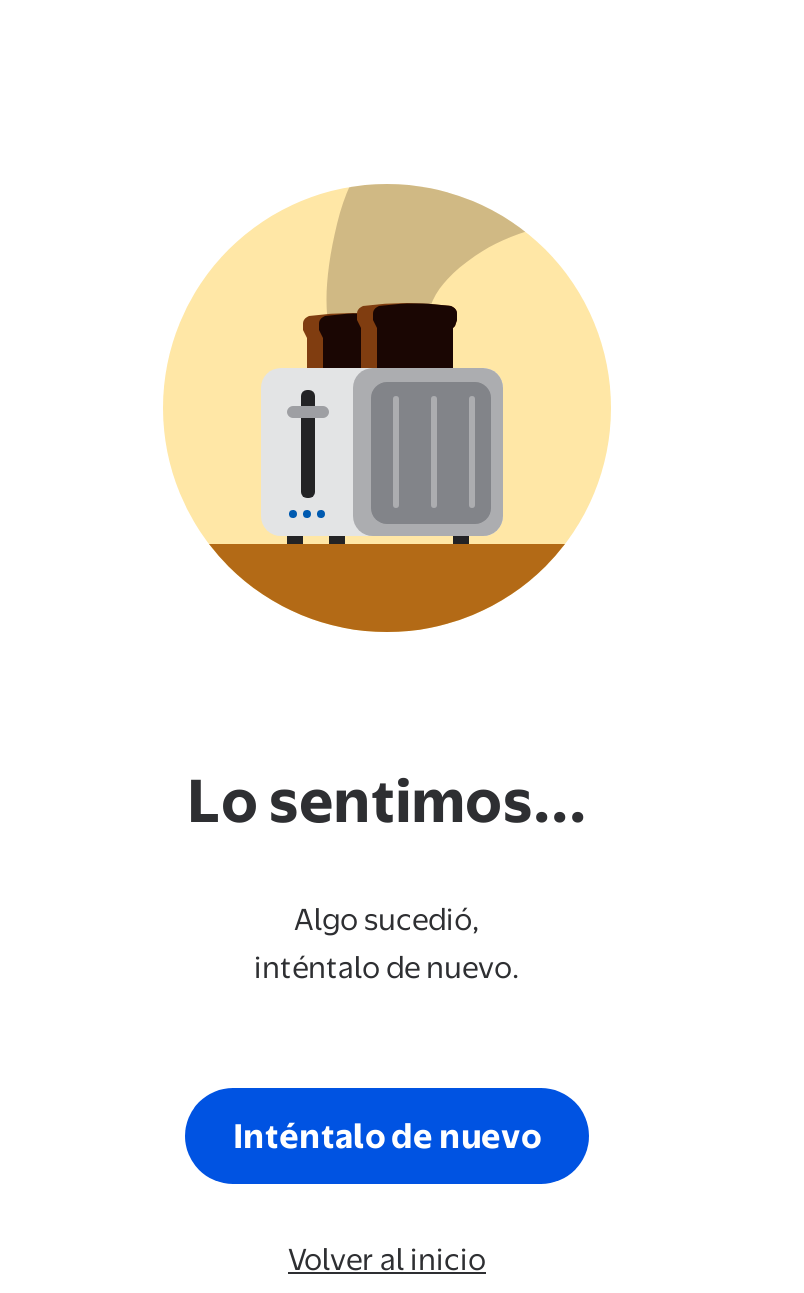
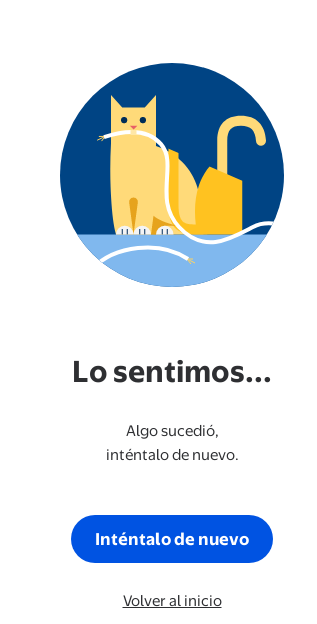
- [image]
+ [image]
